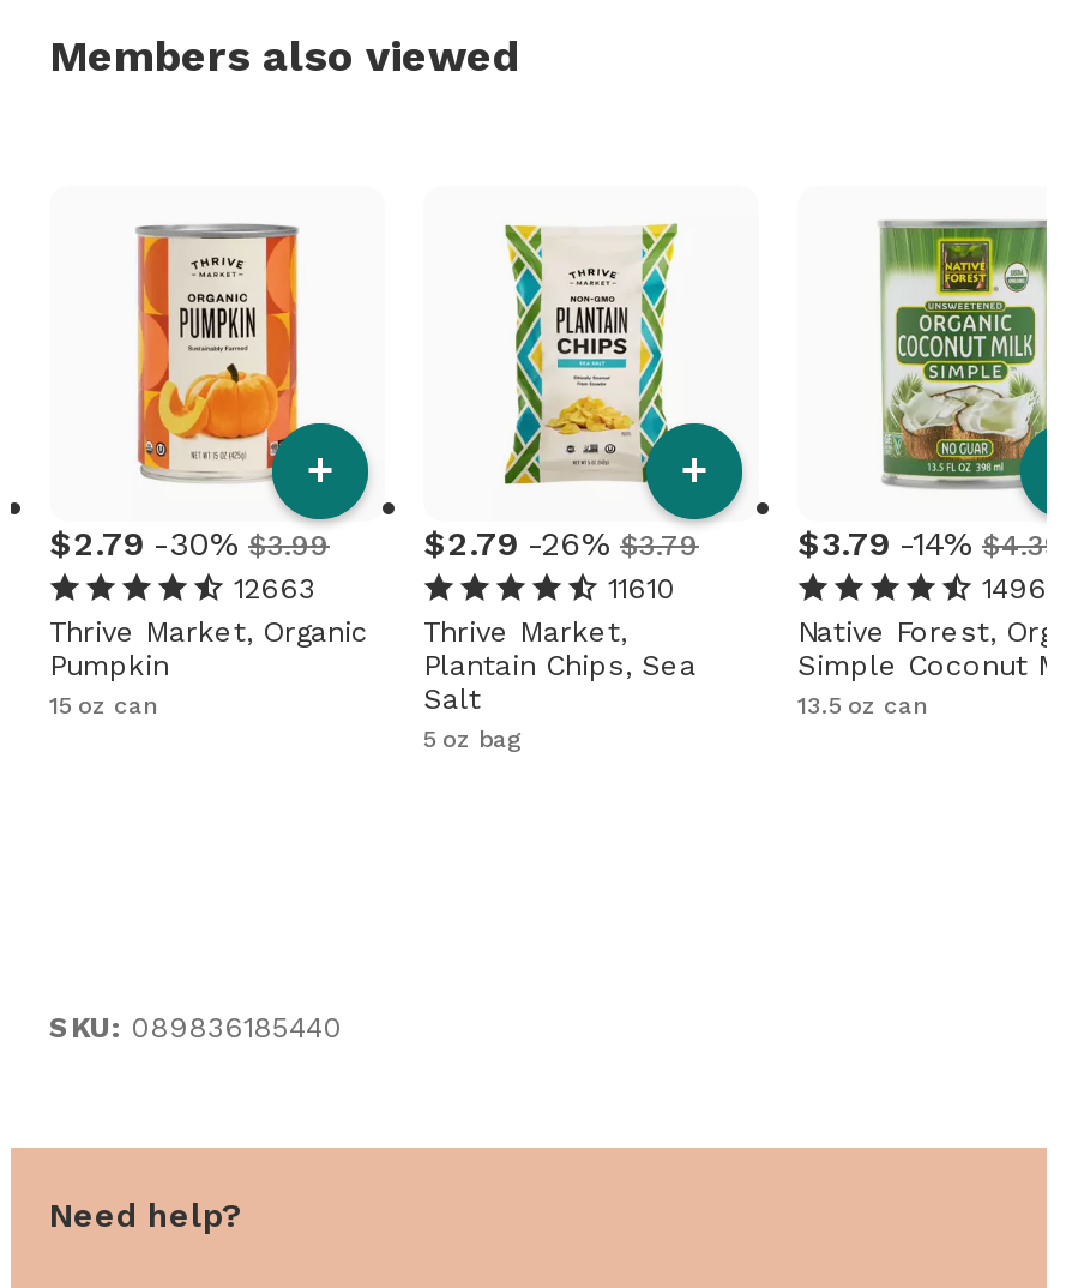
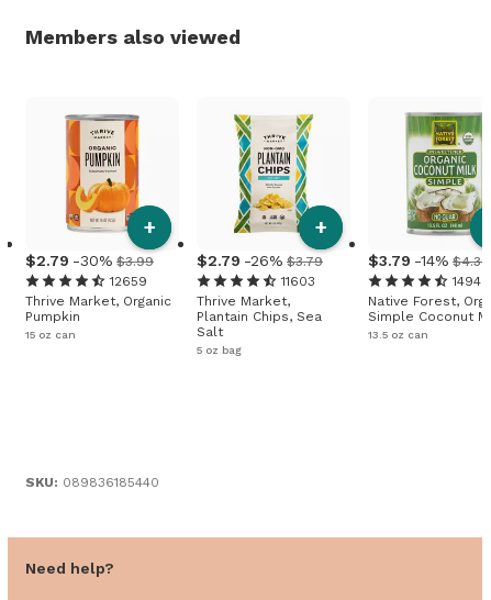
- 12663
+ 12659

- 11610
+ 11603

- 1496
+ 1494
